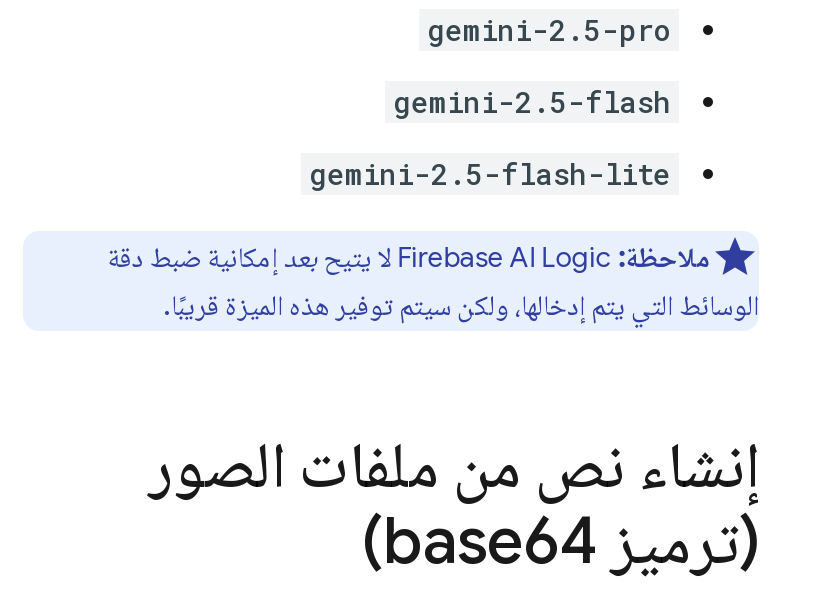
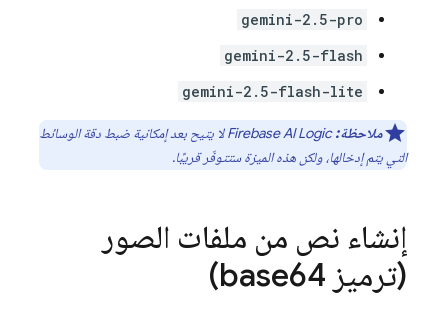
- ملاحظة: Firebase AI Logic لا يتيح بعد إمكانية ضبط دقة
- الوسائط التي يتم إدخالها، ولكن سيتم توفير هذه الميزة قريبًا.
+ ملاحظة: Firebase AI Logicلا يتيح بعد إمكانية ضبط دقة الوسائط
+ التي يتم إدخالها، ولكن هذه الميزة ستتوفّر قريبًا.
